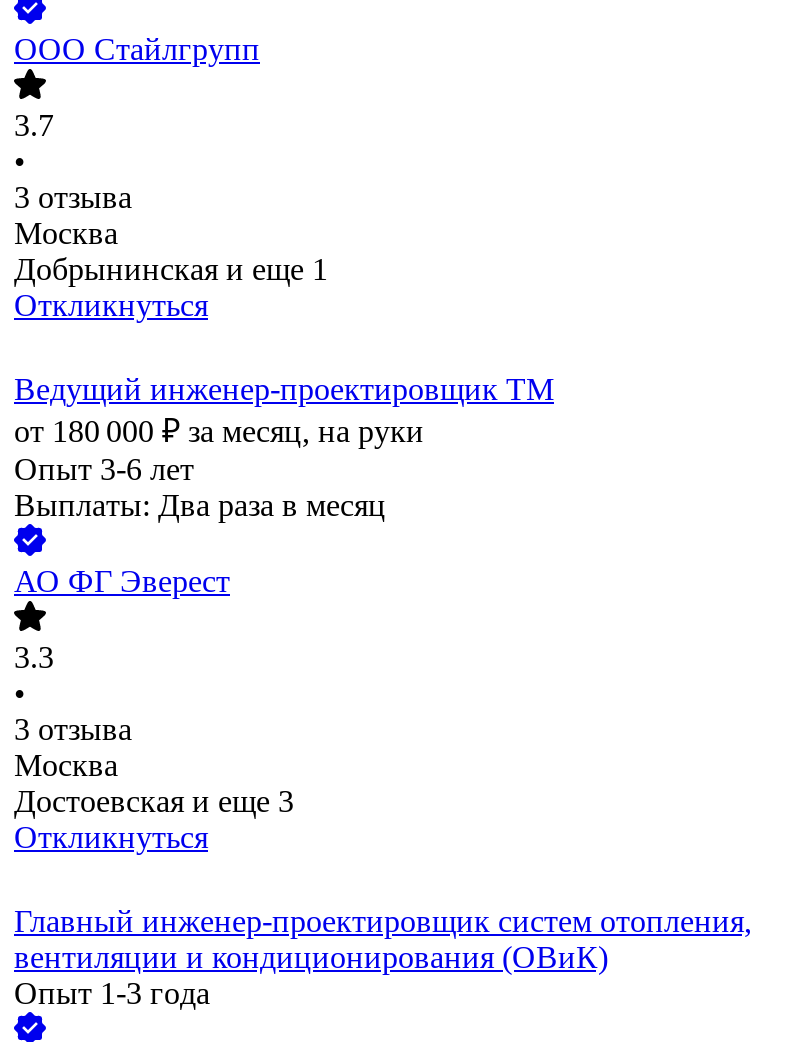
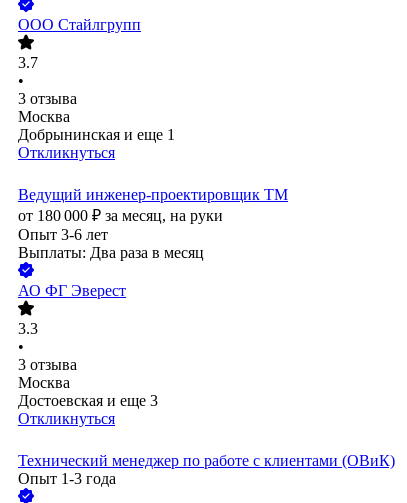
- Главный инженер-проектировщик систем отопления,
- вентиляции и кондиционирования (ОВиК)
+ Технический менеджер по работе с клиентами (ОВиК)
